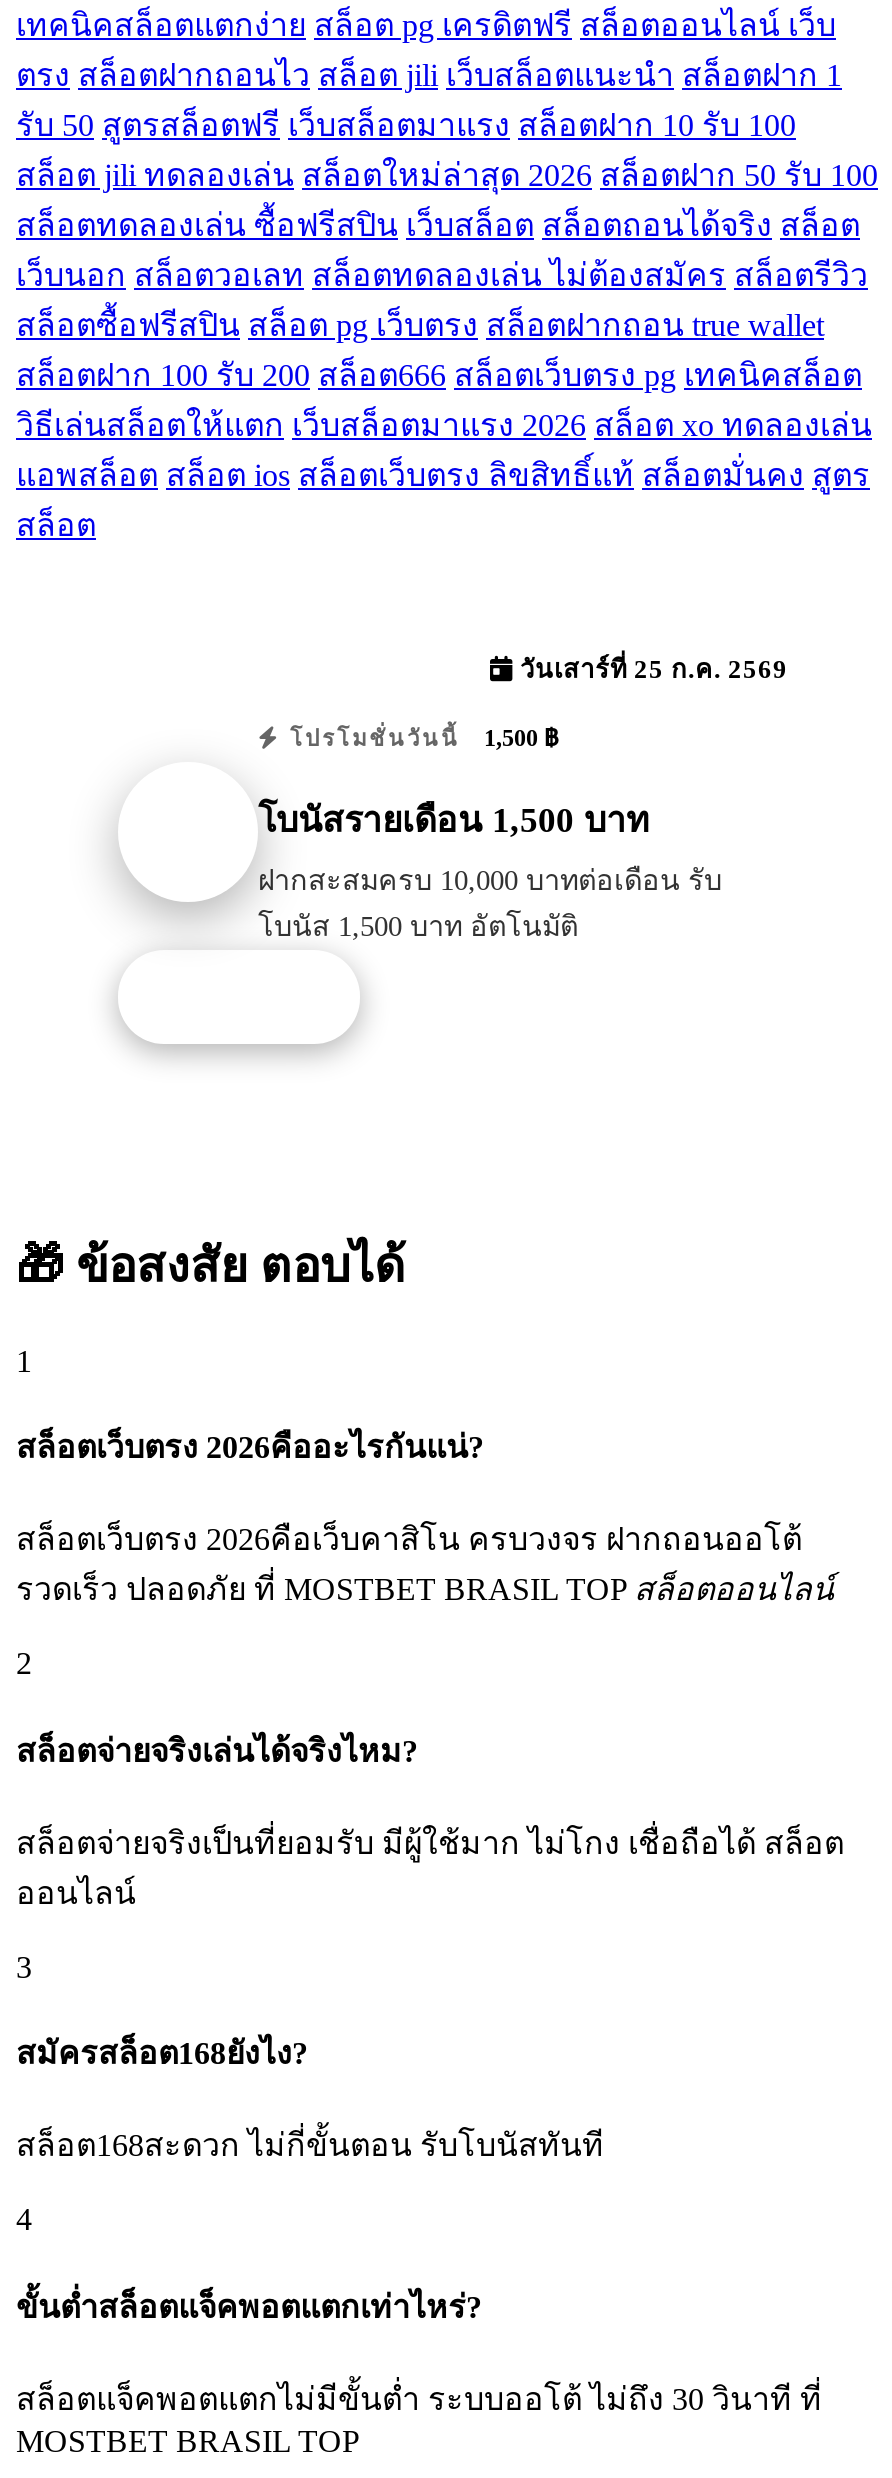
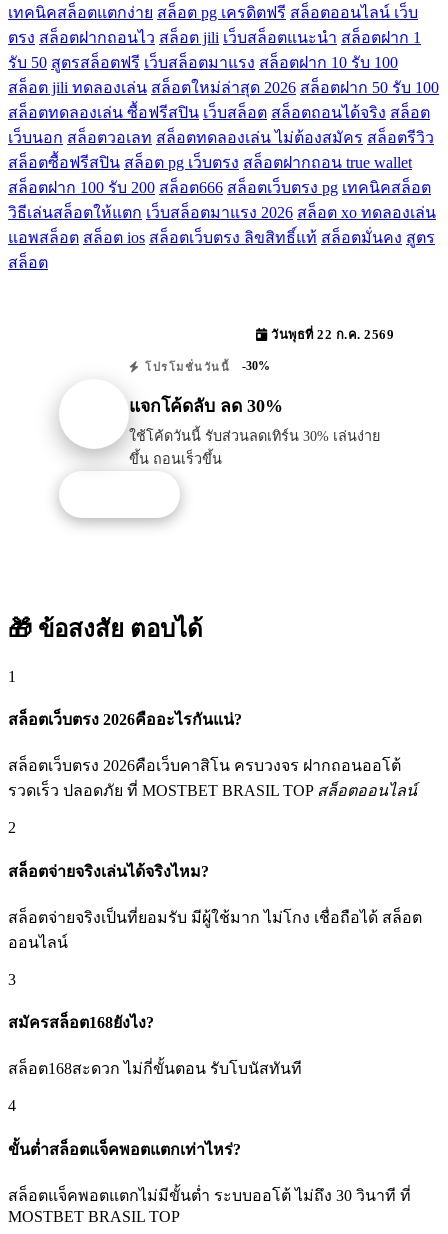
- วันเสาร์ที่ 25 ก.ค. 2569
+ วันพุธที่ 22 ก.ค. 2569

- โปรโมชั่นวันนี้ 1,500 ฿
+ โปรโมชั่นวันนี้ -30%

- โบนัสรายเดือน 1,500 บาท
+ แจกโค้ดลับ ลด 30%

- ฝากสะสมครบ 10,000 บาทต่อเดือน รับ
- โบนัส 1,500 บาท อัตโนมัติ
+ ใช้โค้ดวันนี้ รับส่วนลดเทิร์น 30% เล่นง่าย
+ ขึ้น ถอนเร็วขึ้น
